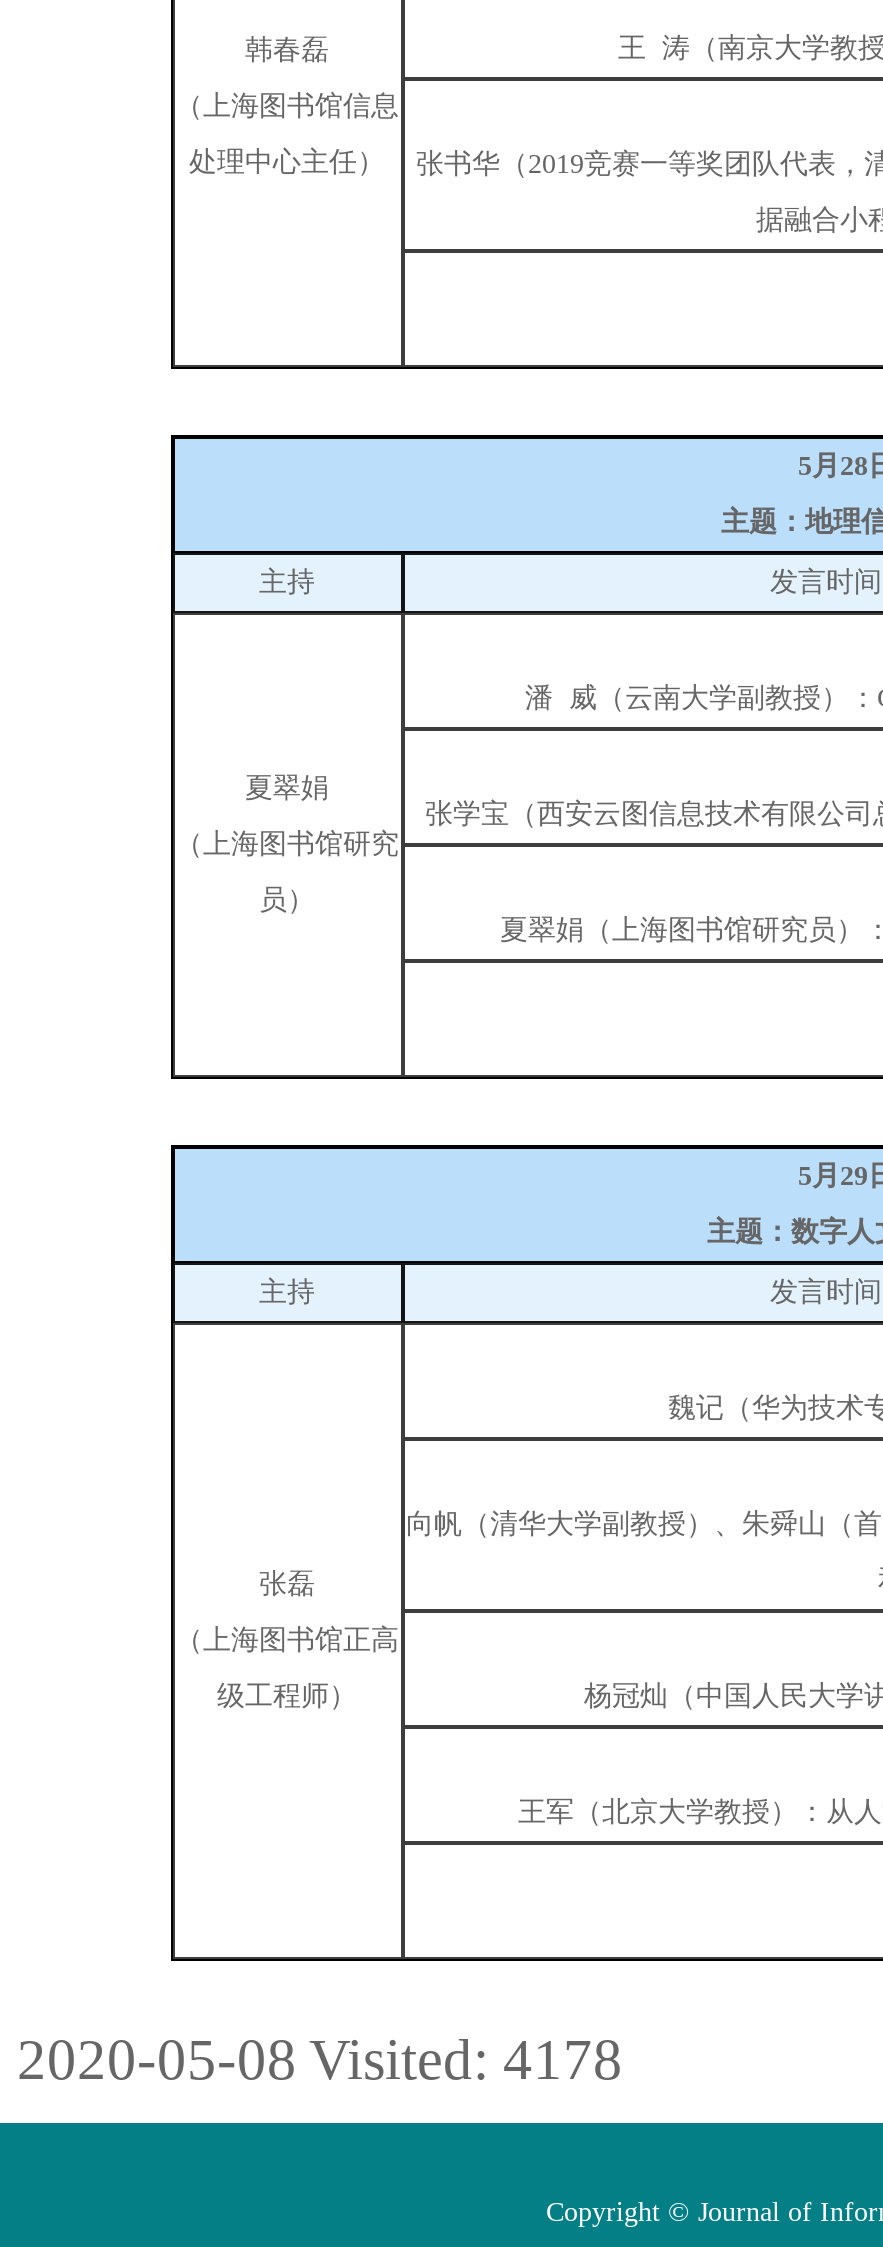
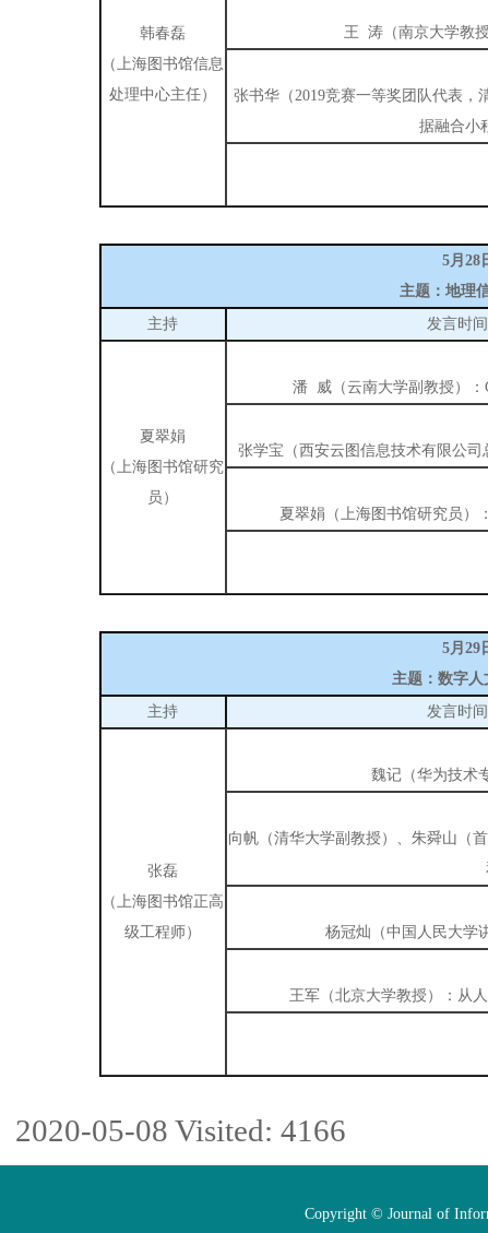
- 2020-05-08 Visited: 4178
+ 2020-05-08 Visited: 4166
